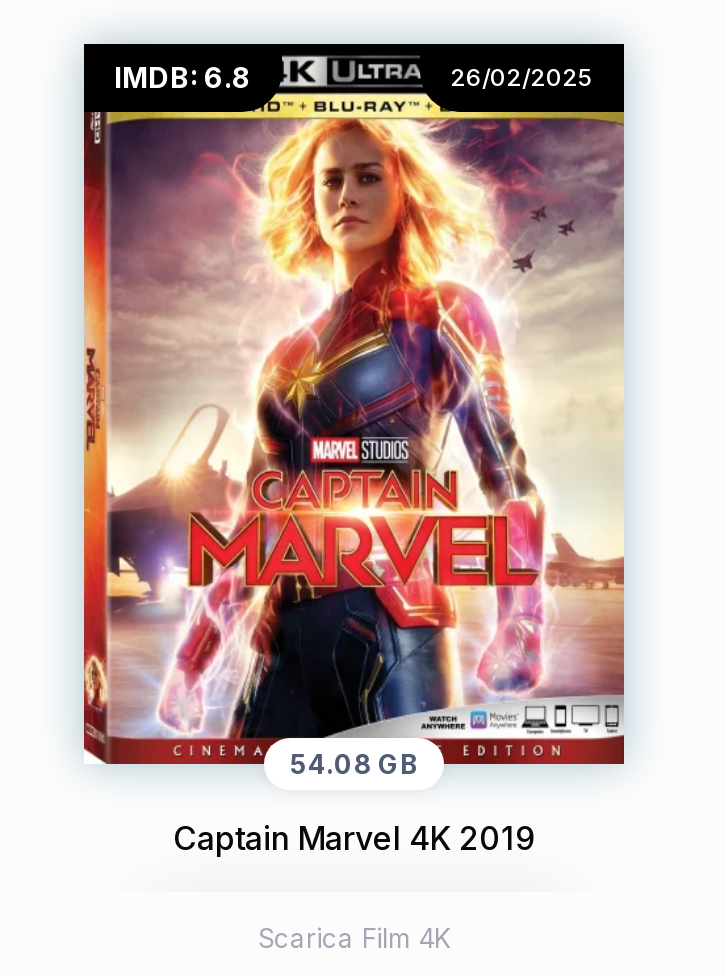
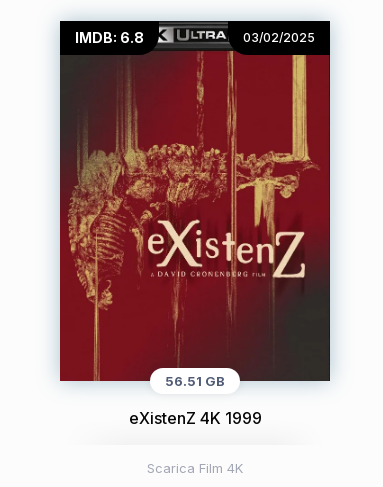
- [image]
- 26/02/2025
+ [image]
+ 03/02/2025

- 54.08 GB
+ 56.51 GB

- Captain Marvel 4K 2019
+ eXistenZ 4K 1999
